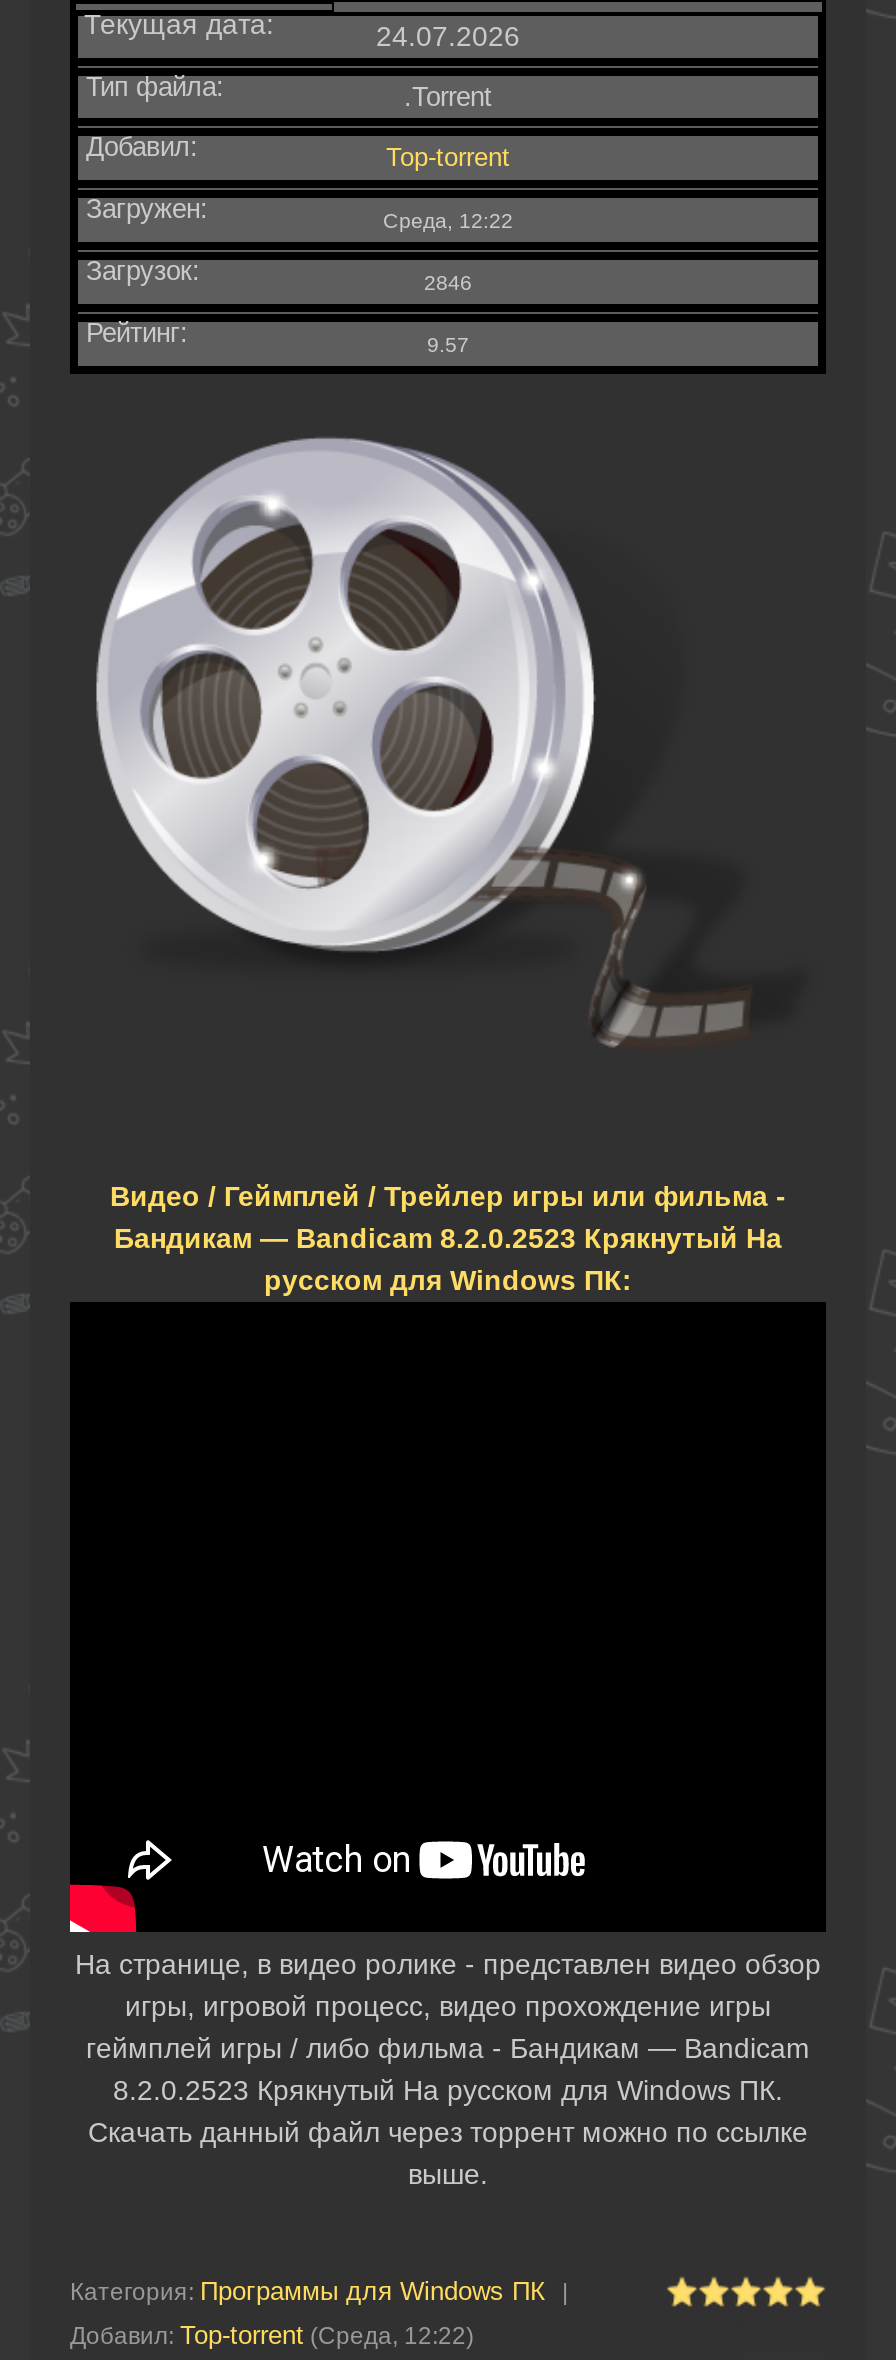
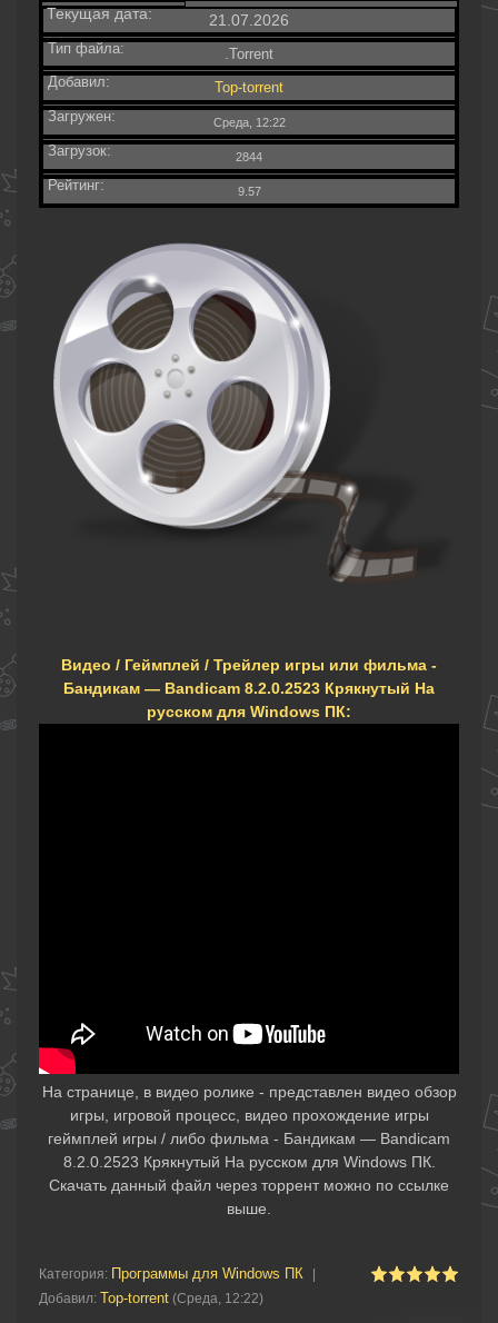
- 24.07.2026
+ 21.07.2026

- 2846
+ 2844
